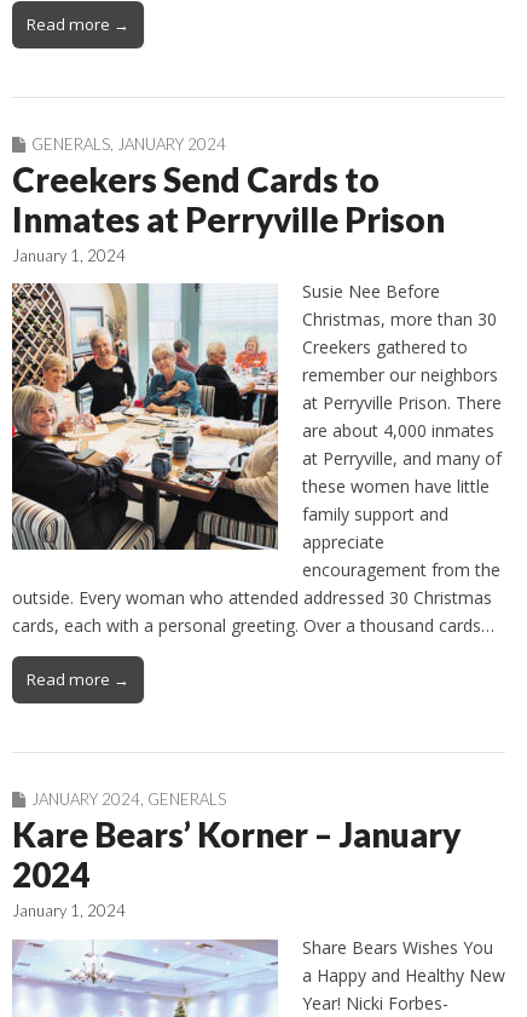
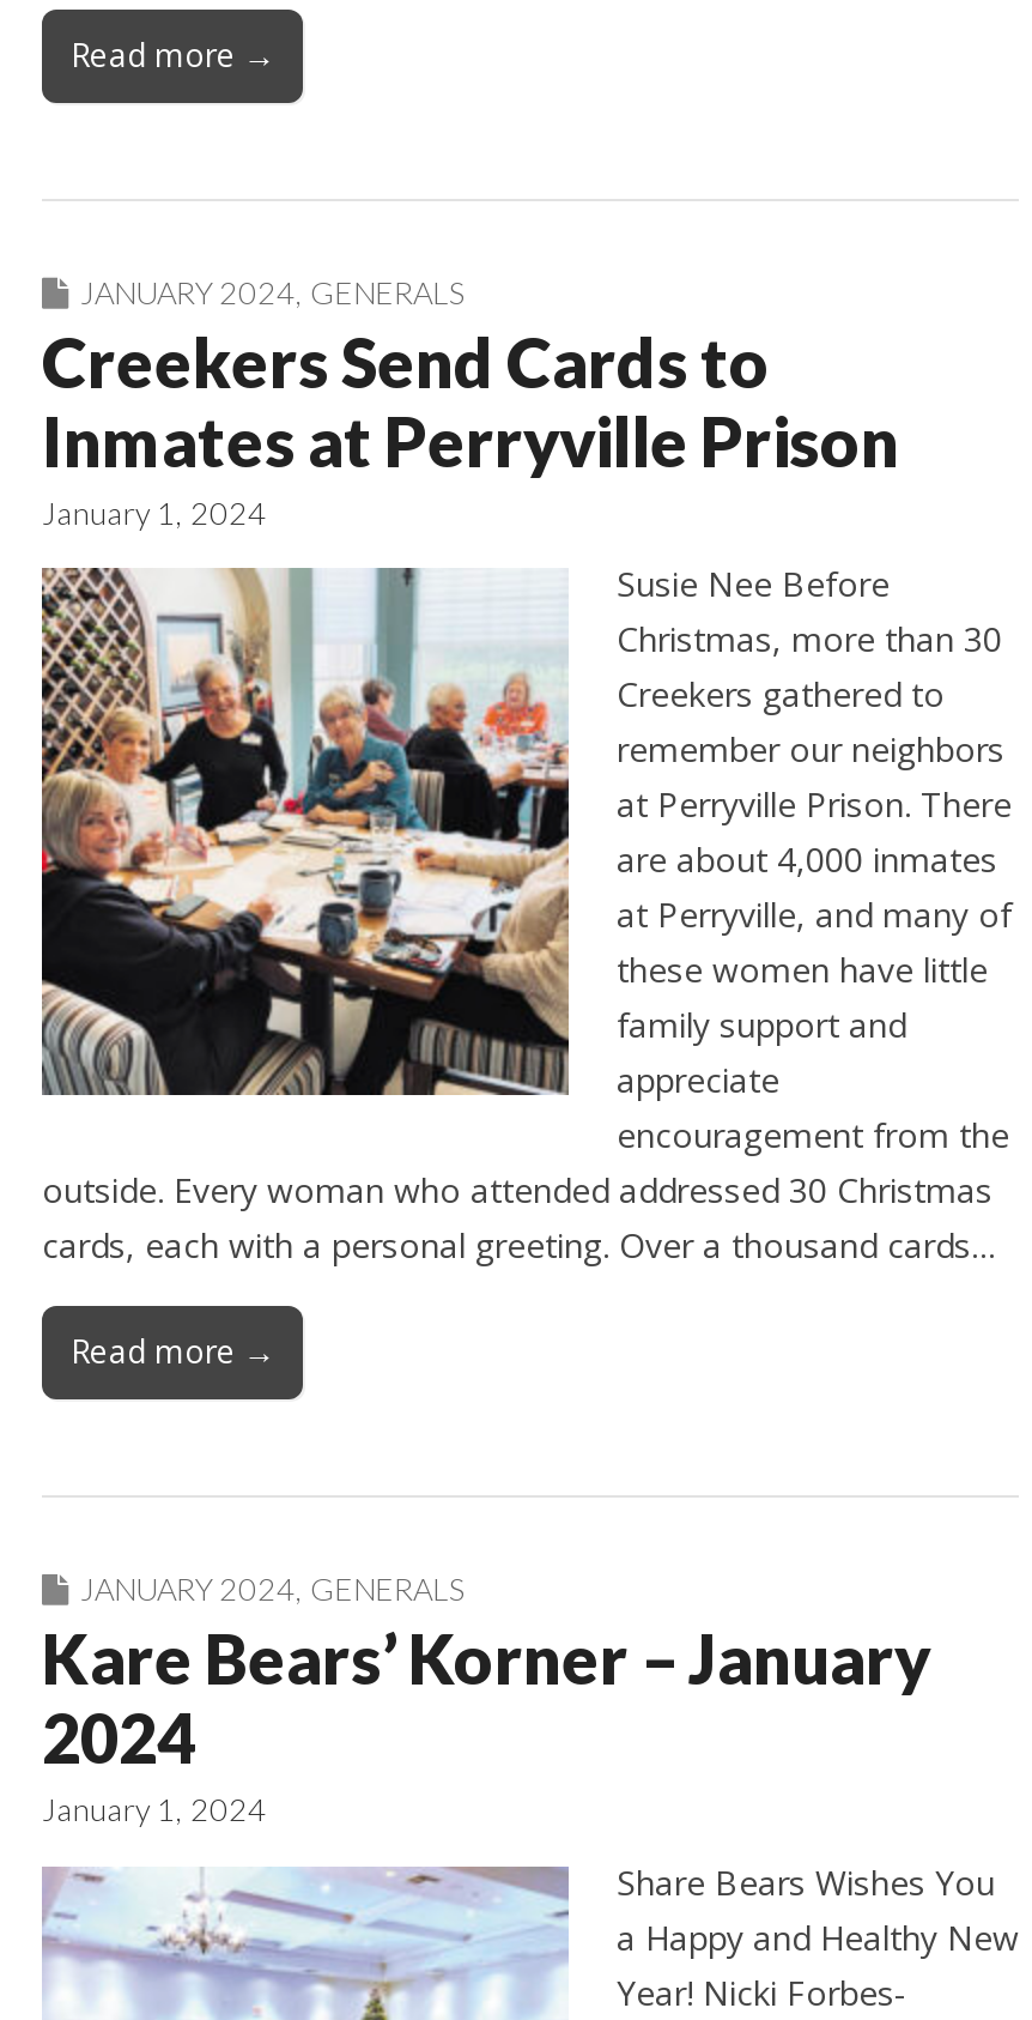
- GENERALS, JANUARY 2024
+ JANUARY 2024, GENERALS
